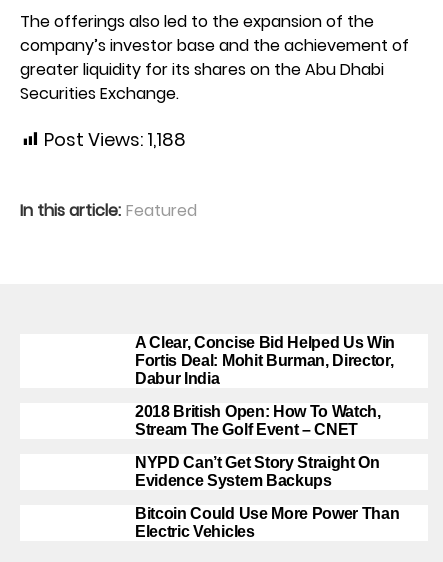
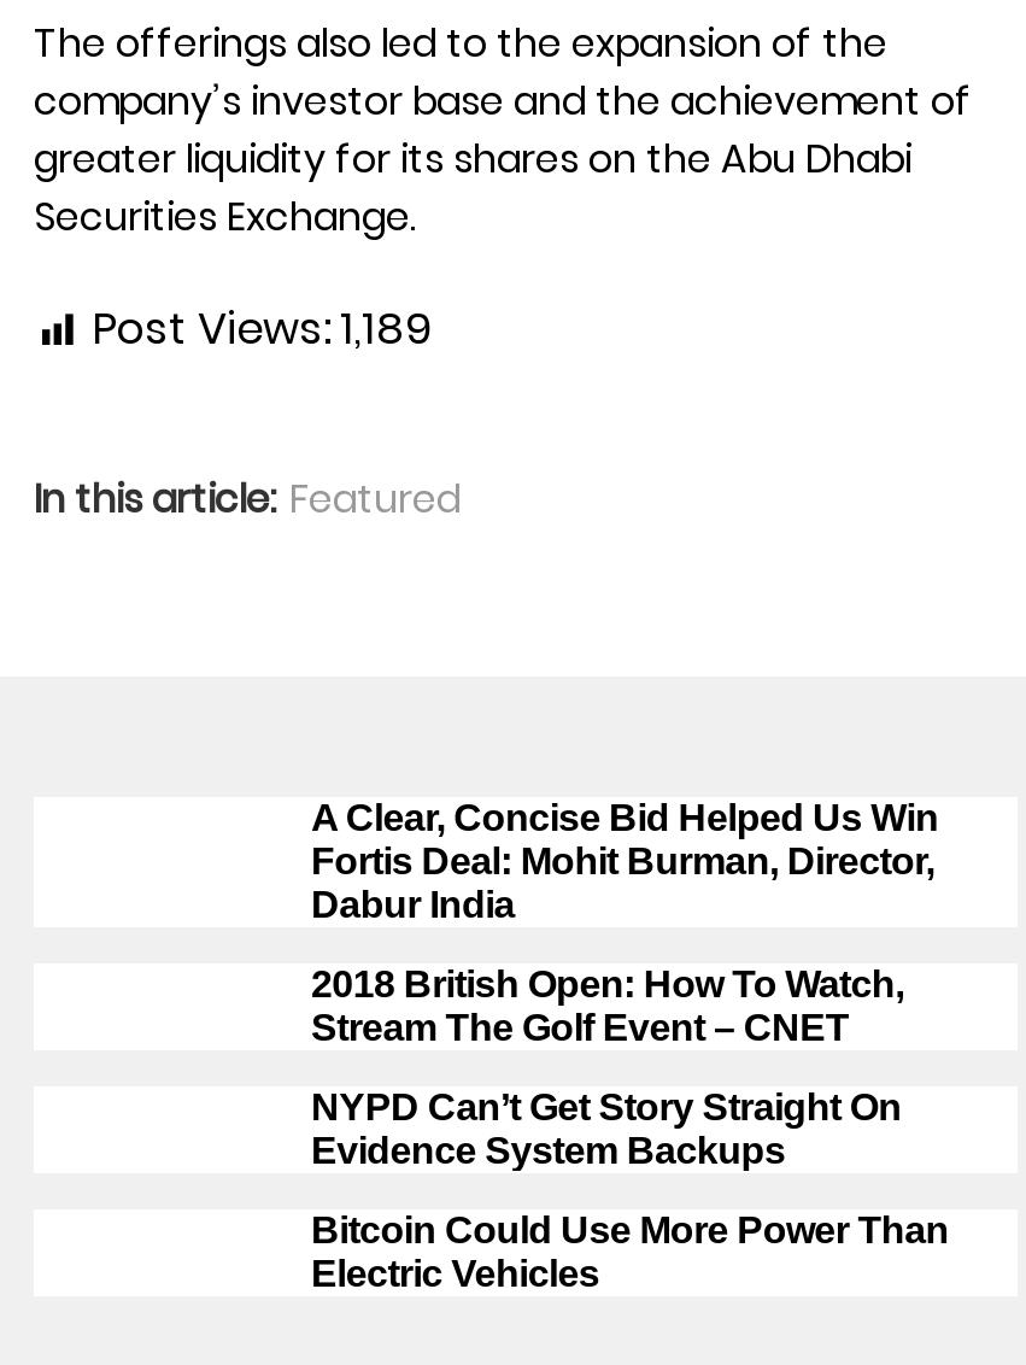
- Post Views: 1,188
+ Post Views: 1,189
